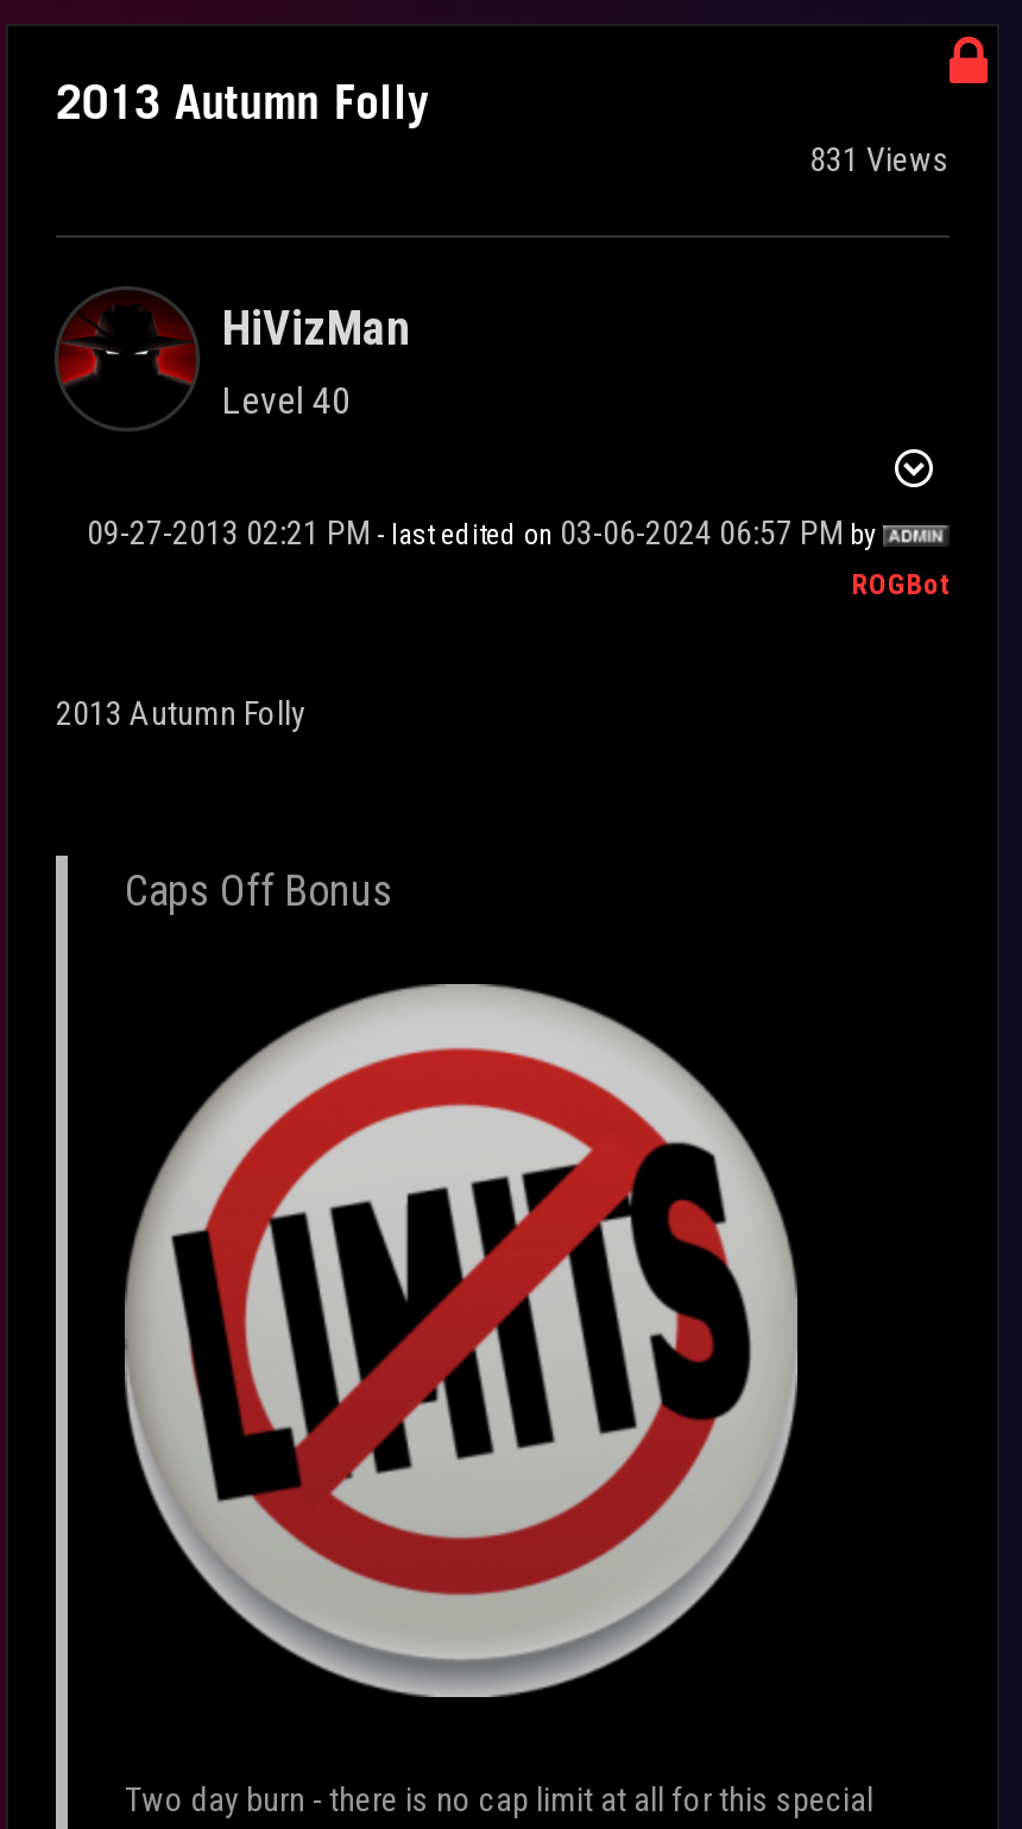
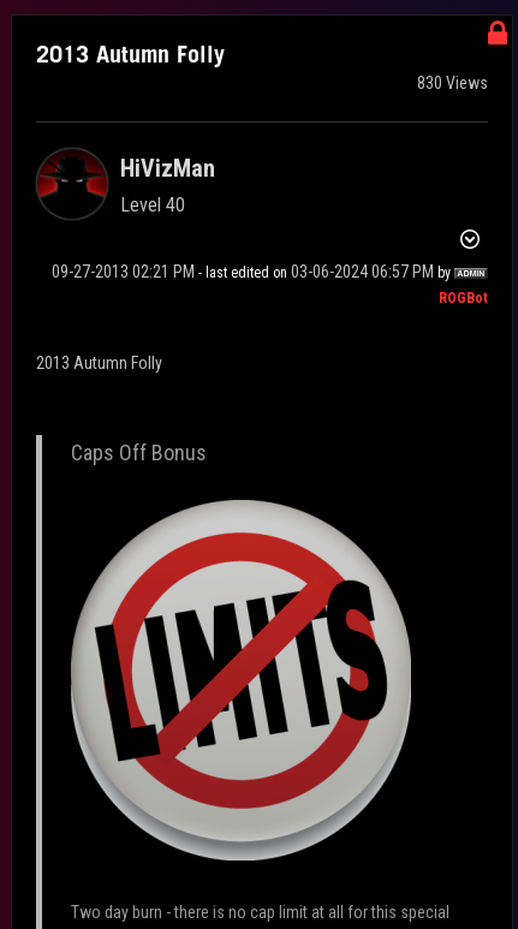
- 831 Views
+ 830 Views
